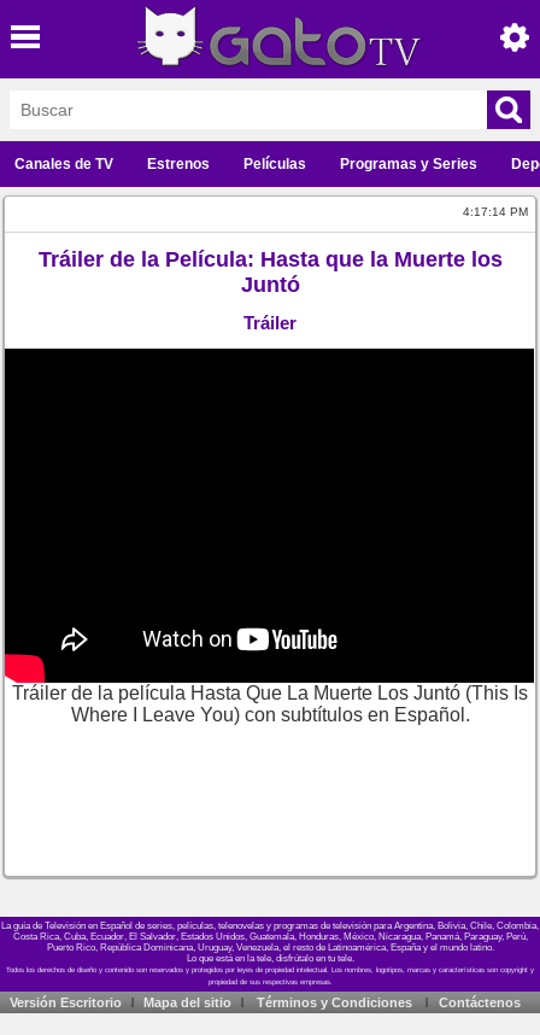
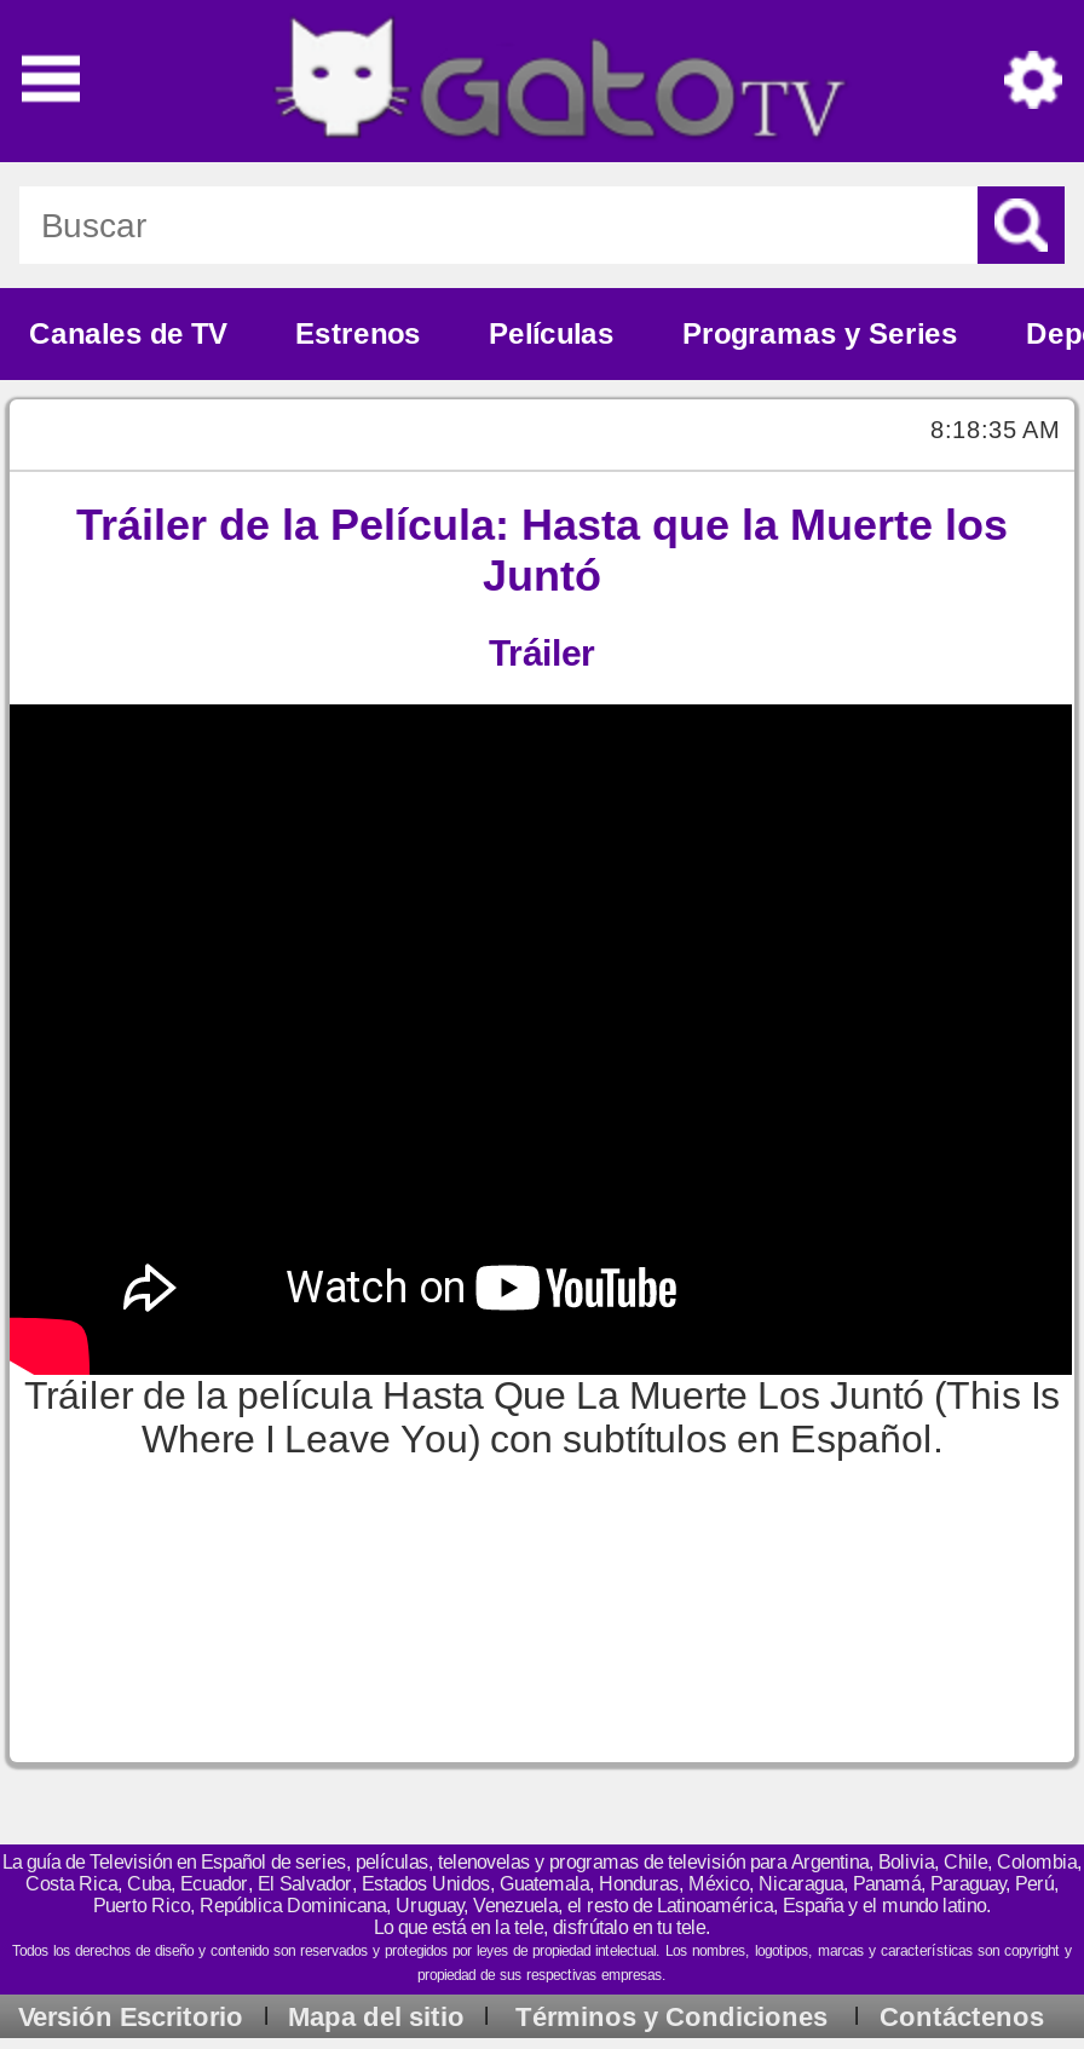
- 4:17:14 PM
+ 8:18:35 AM
